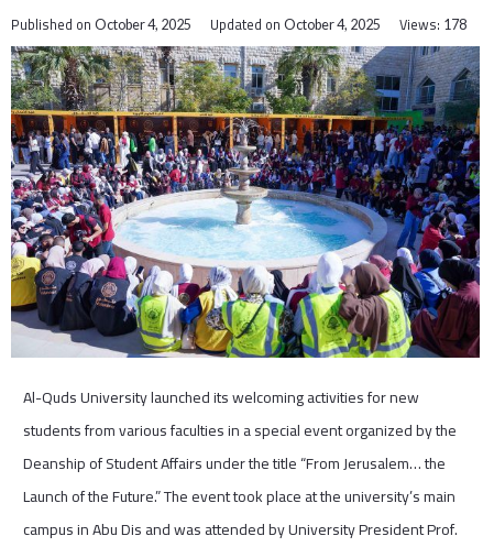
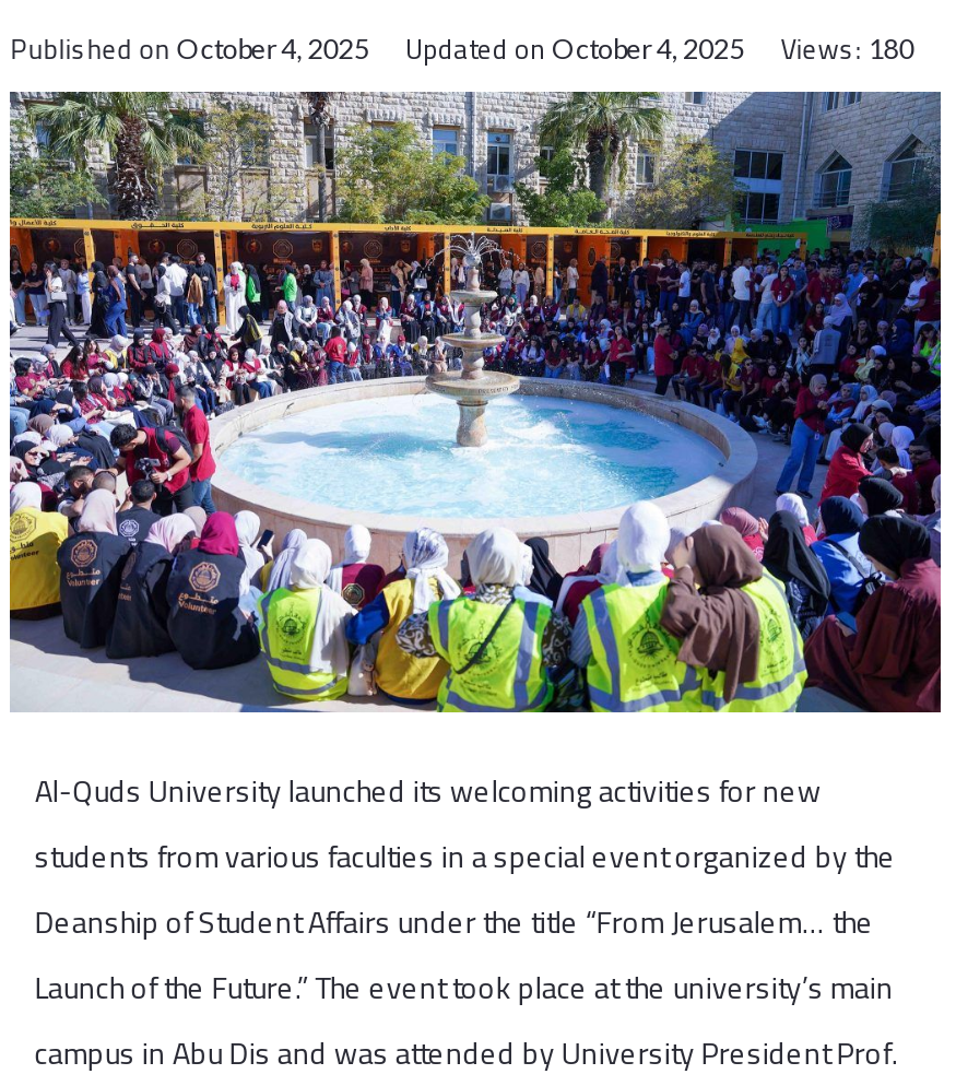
- Published on October 4, 2025 Updated on October 4, 2025 Views: 178
+ Published on October 4, 2025 Updated on October 4, 2025 Views: 180
